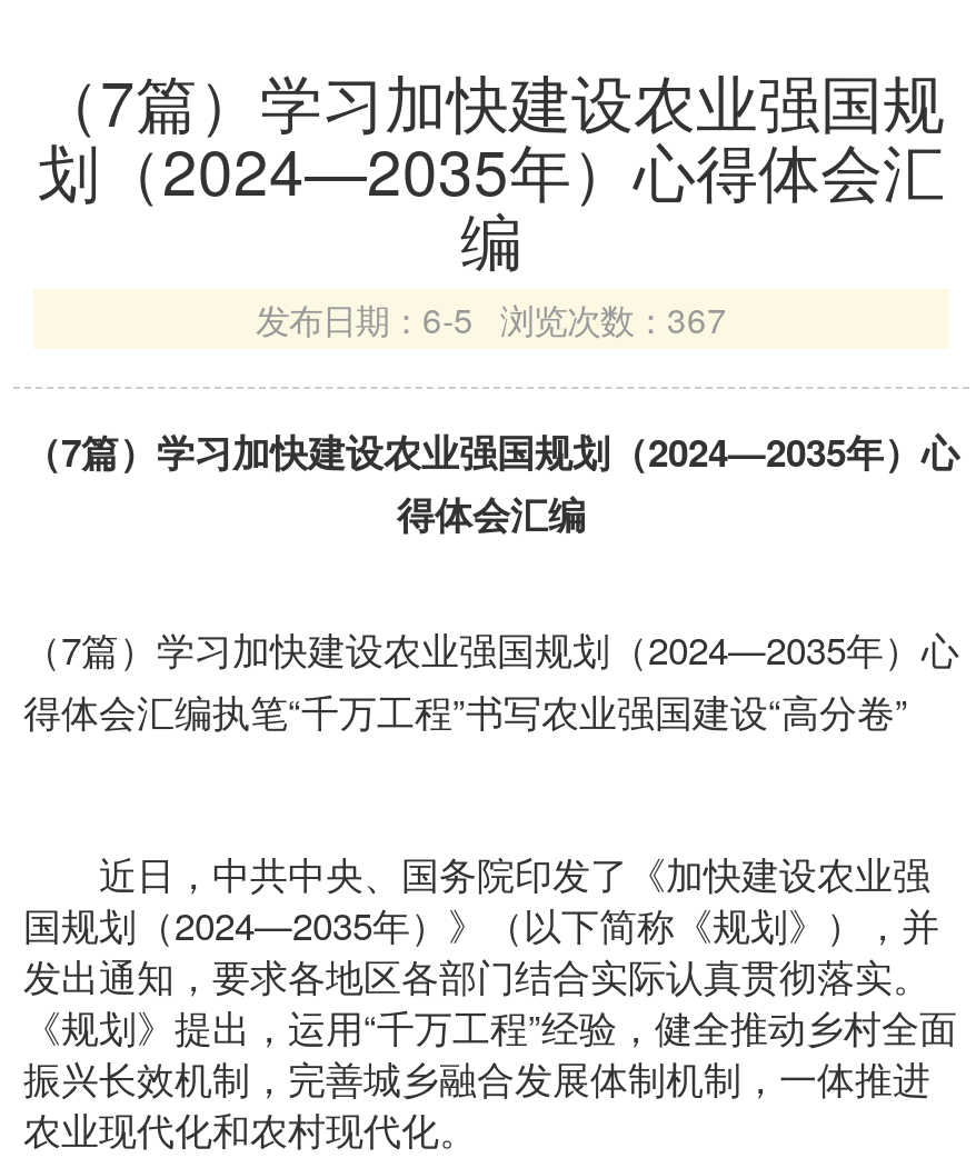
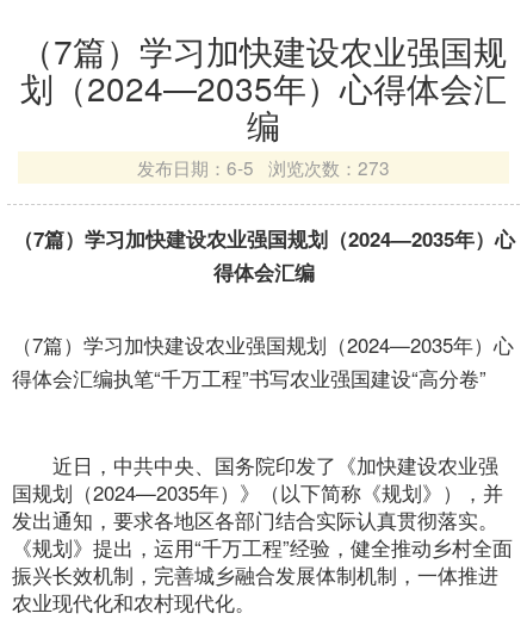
- 发布日期：6-5 浏览次数：367
+ 发布日期：6-5 浏览次数：273
